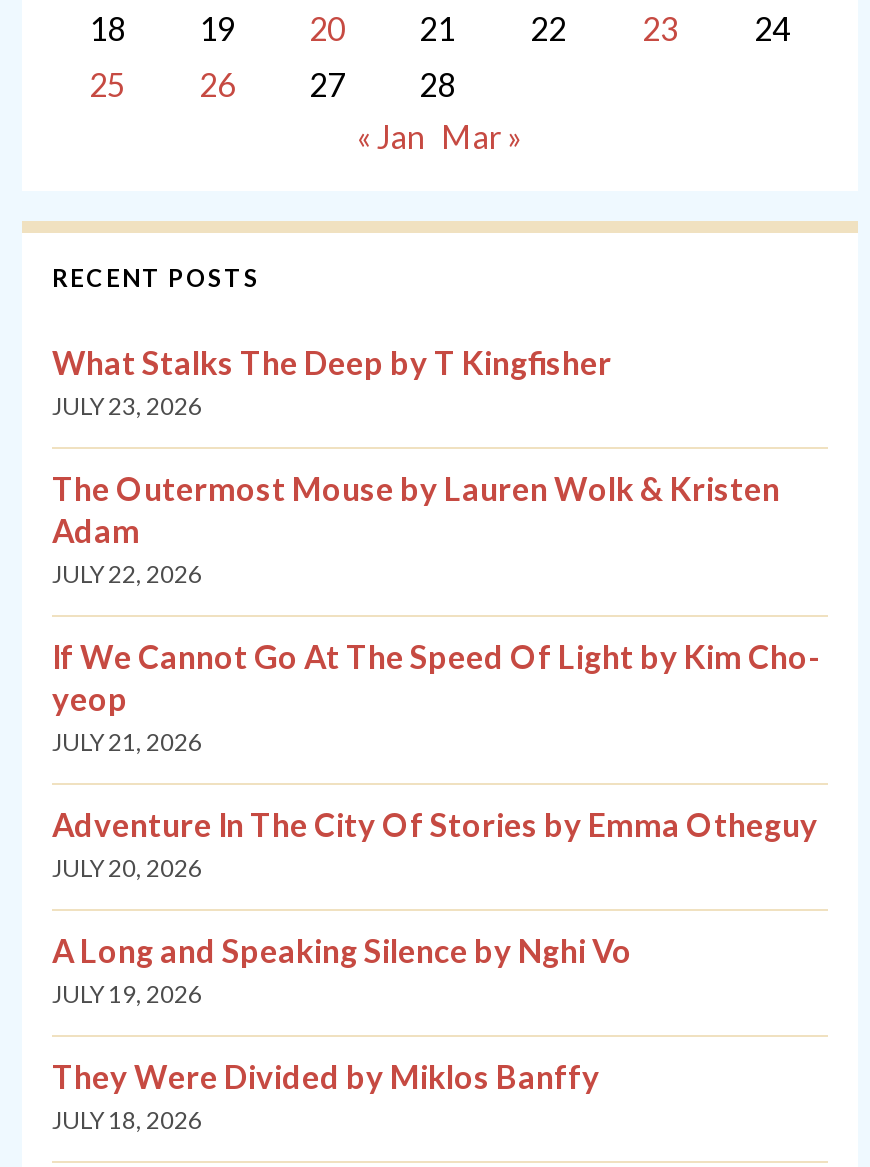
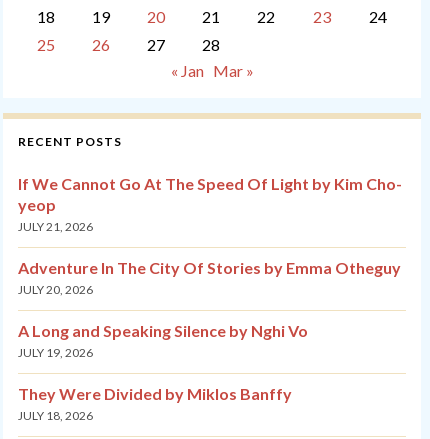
- What Stalks The Deep by T Kingfisher
- JULY 23, 2026
- The Outermost Mouse by Lauren Wolk & Kristen
- Adam
- JULY 22, 2026
